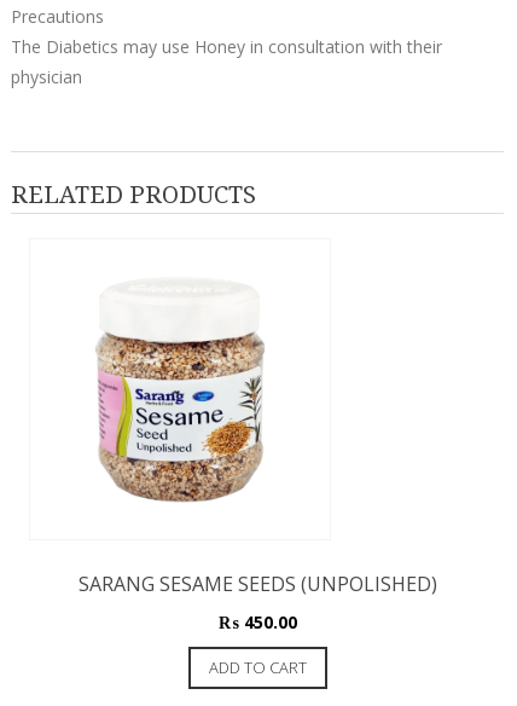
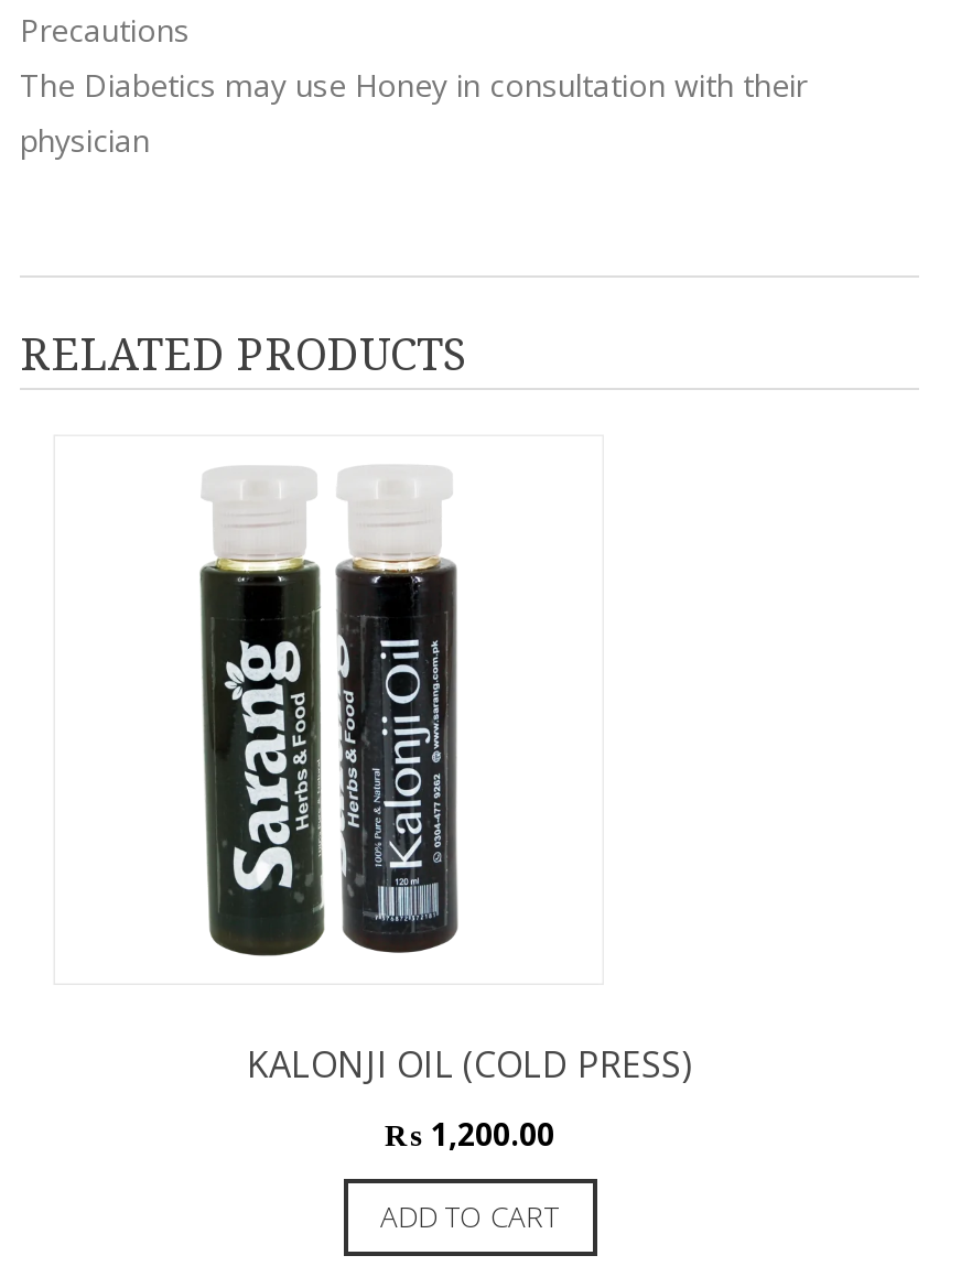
- [image]
- SARANG SESAME SEEDS (UNPOLISHED)
+ [image]
+ KALONJI OIL (COLD PRESS)

- ₨ 450.00
+ ₨ 1,200.00
